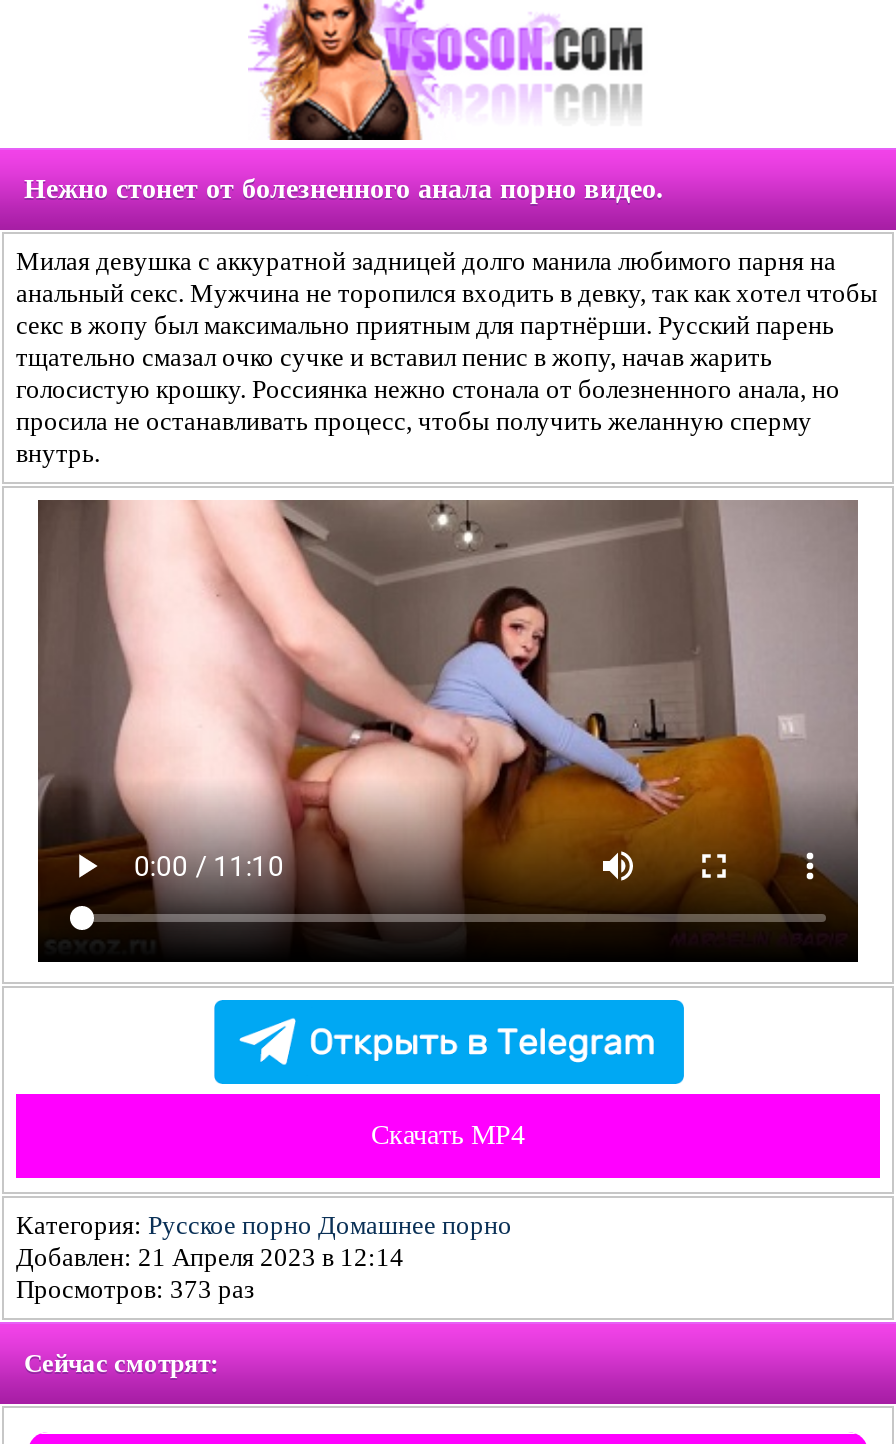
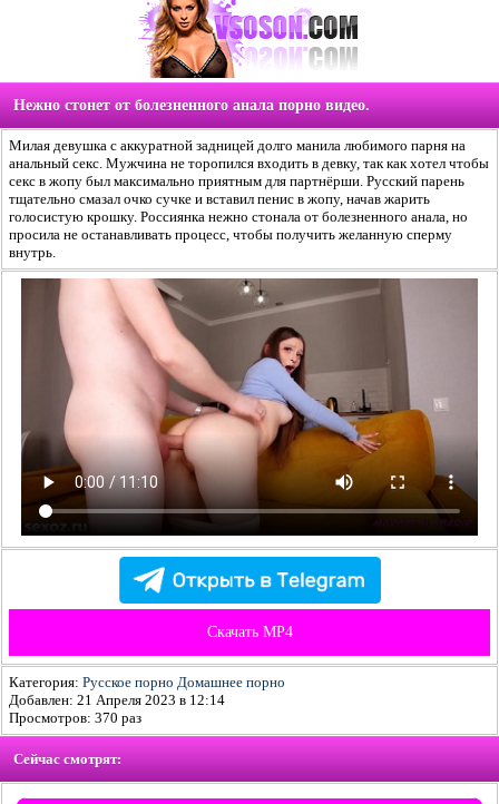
- Просмотров: 373 раз
+ Просмотров: 370 раз
